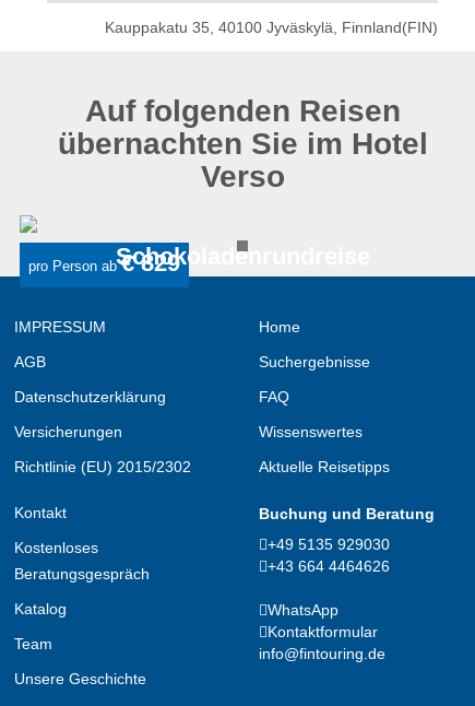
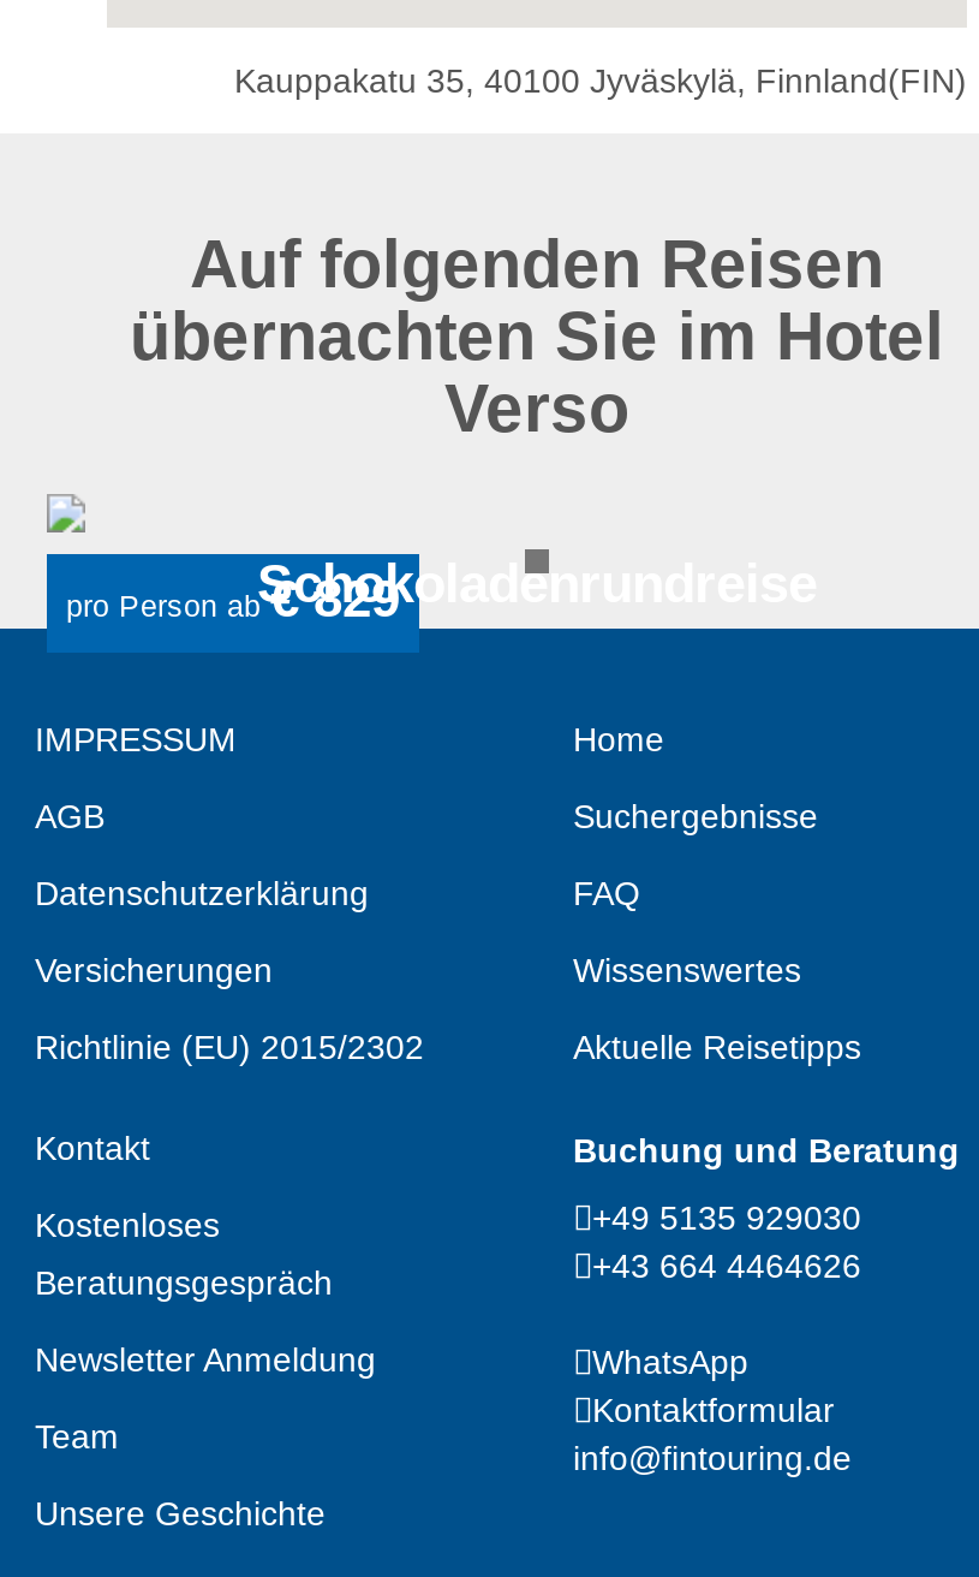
- Katalog
+ Newsletter Anmeldung
